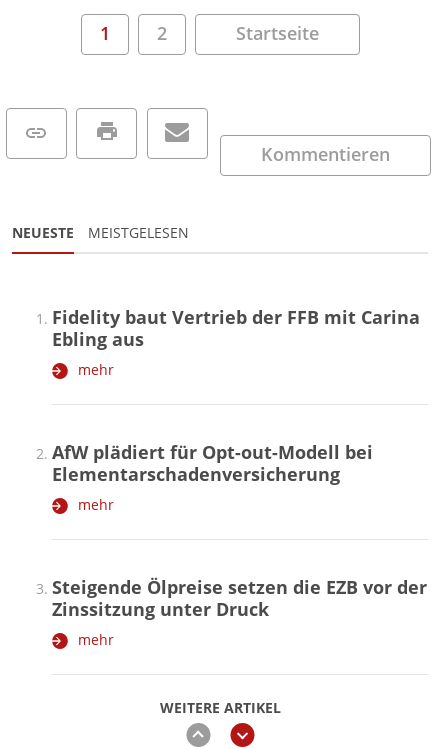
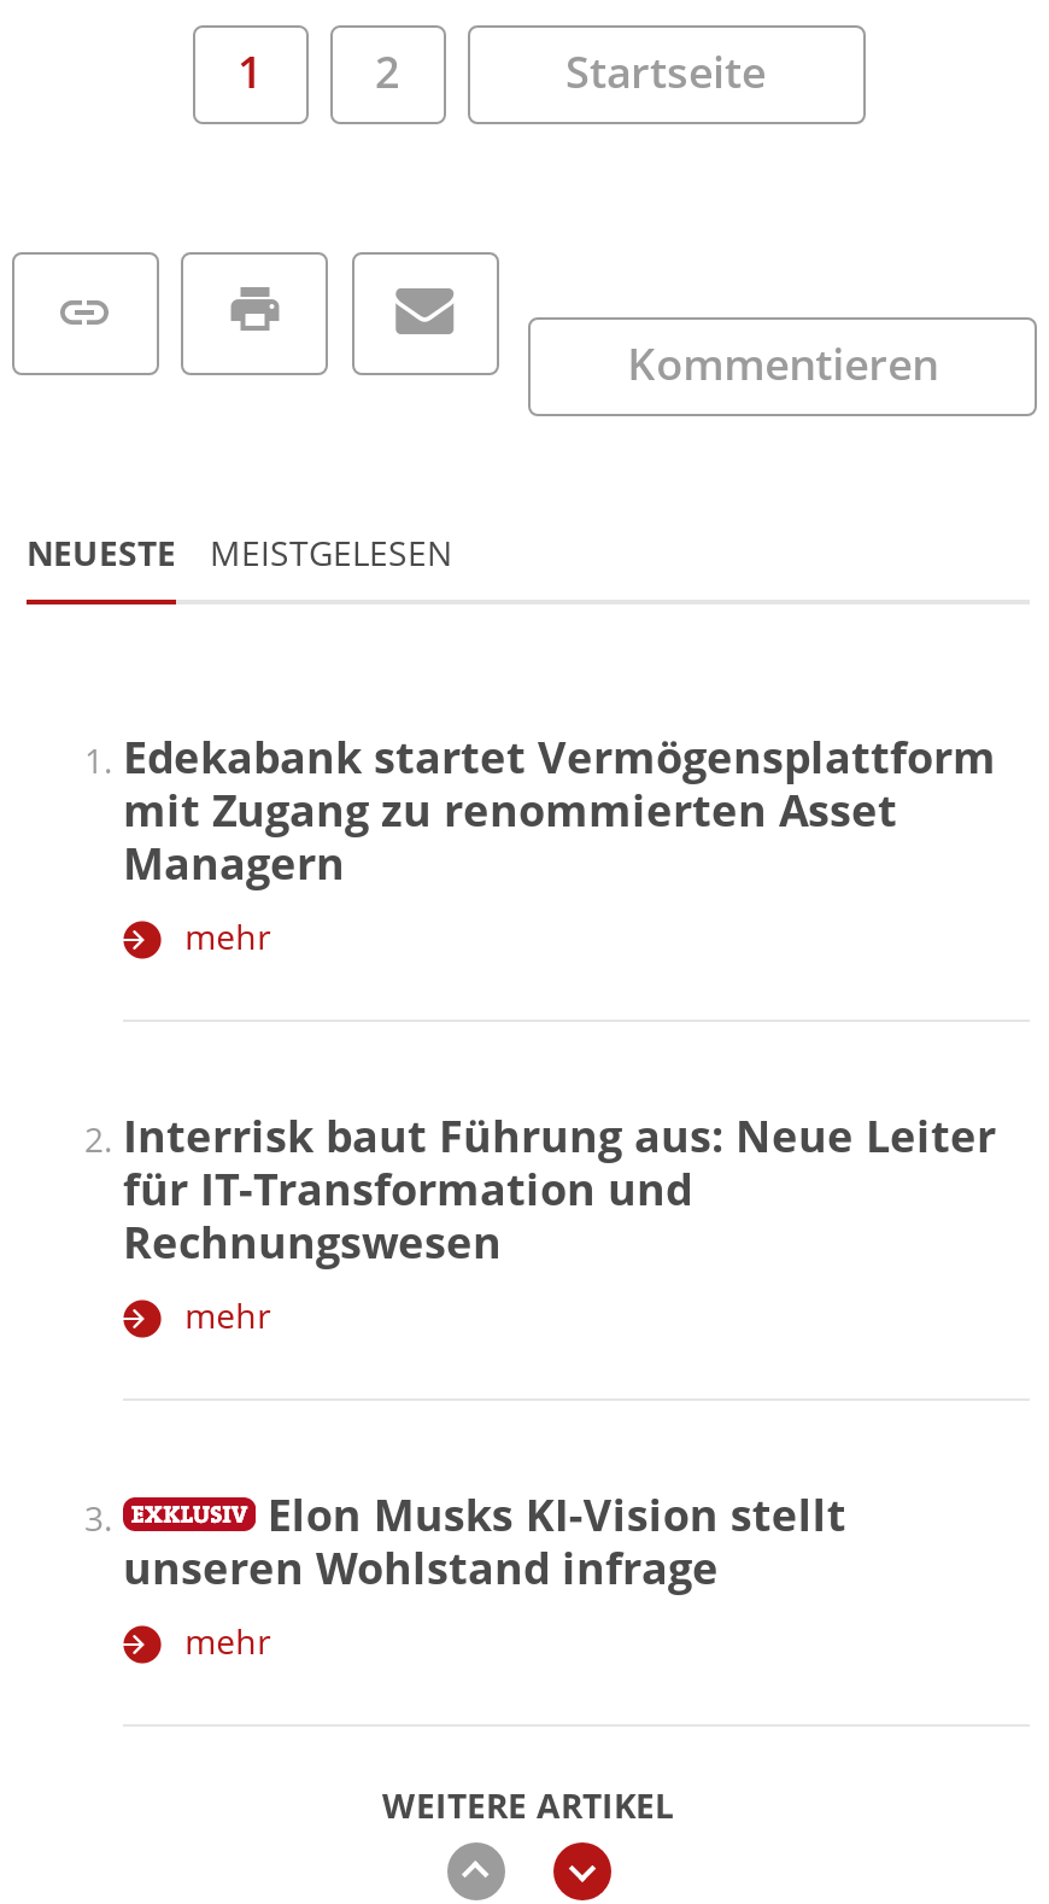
- Fidelity baut Vertrieb der FFB mit Carina
- Ebling aus
+ Edekabank startet Vermögensplattform
+ mit Zugang zu renommierten Asset
+ Managern

- AfW plädiert für Opt-out-Modell bei
- Elementarschadenversicherung
+ Interrisk baut Führung aus: Neue Leiter
+ für IT-Transformation und
+ Rechnungswesen

- Steigende Ölpreise setzen die EZB vor der
- Zinssitzung unter Druck
+ Elon Musks KI-Vision stellt
+ unseren Wohlstand infrage
